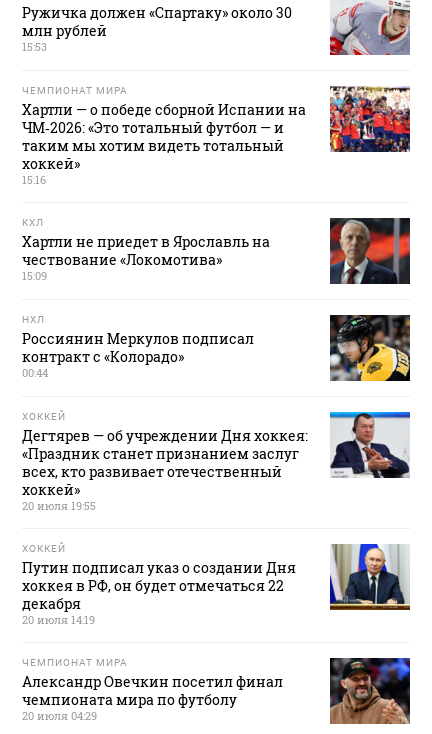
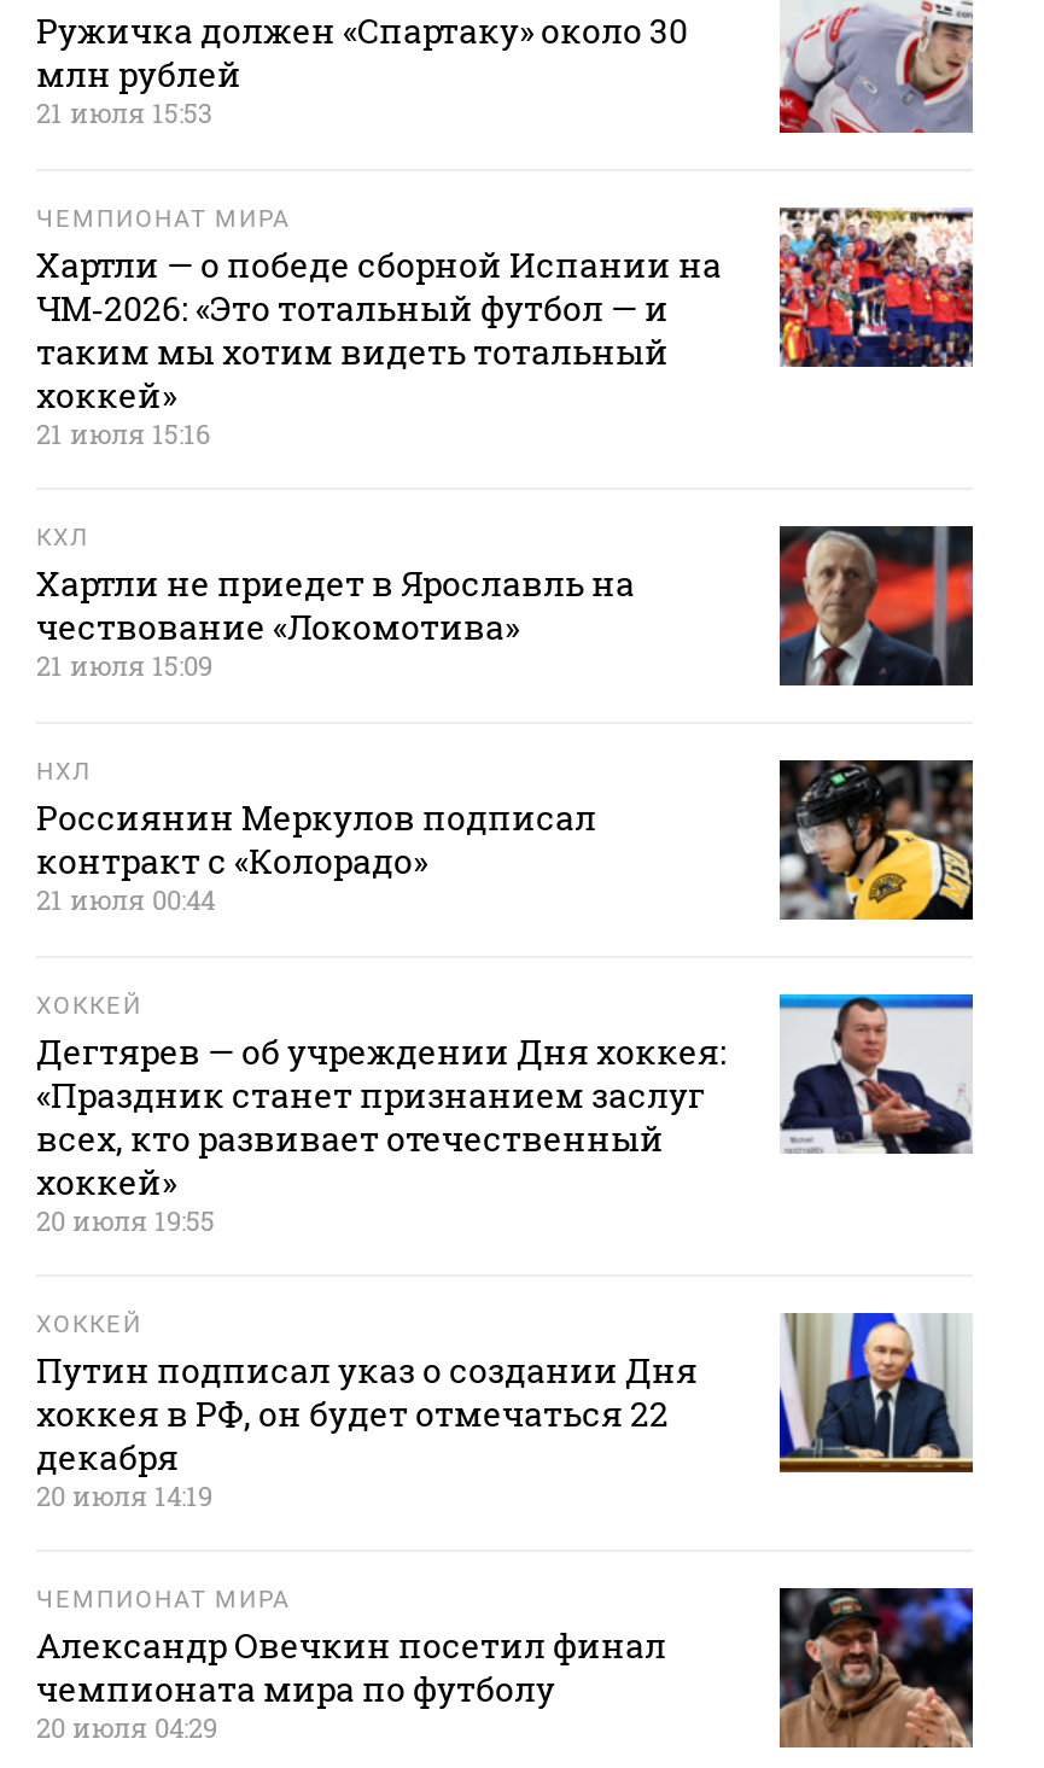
- 15:53
+ 21 июля 15:53

- 15:16
+ 21 июля 15:16

- 15:09
+ 21 июля 15:09

- 00:44
+ 21 июля 00:44
